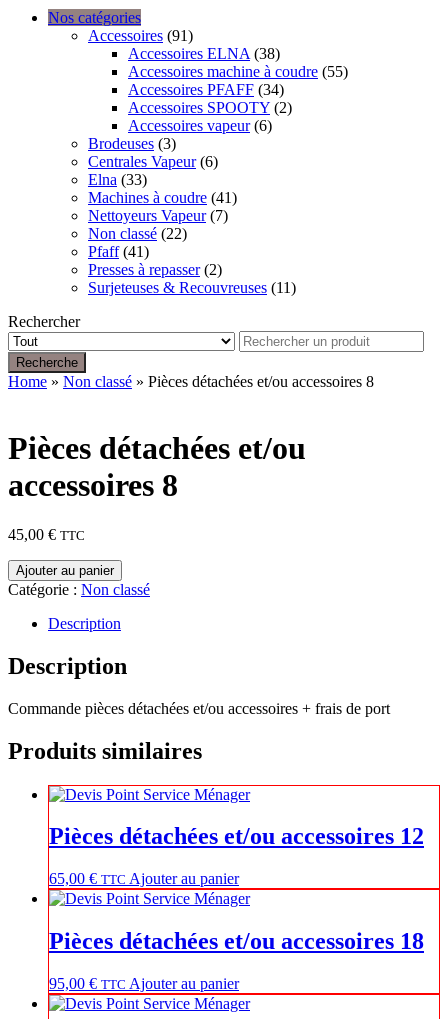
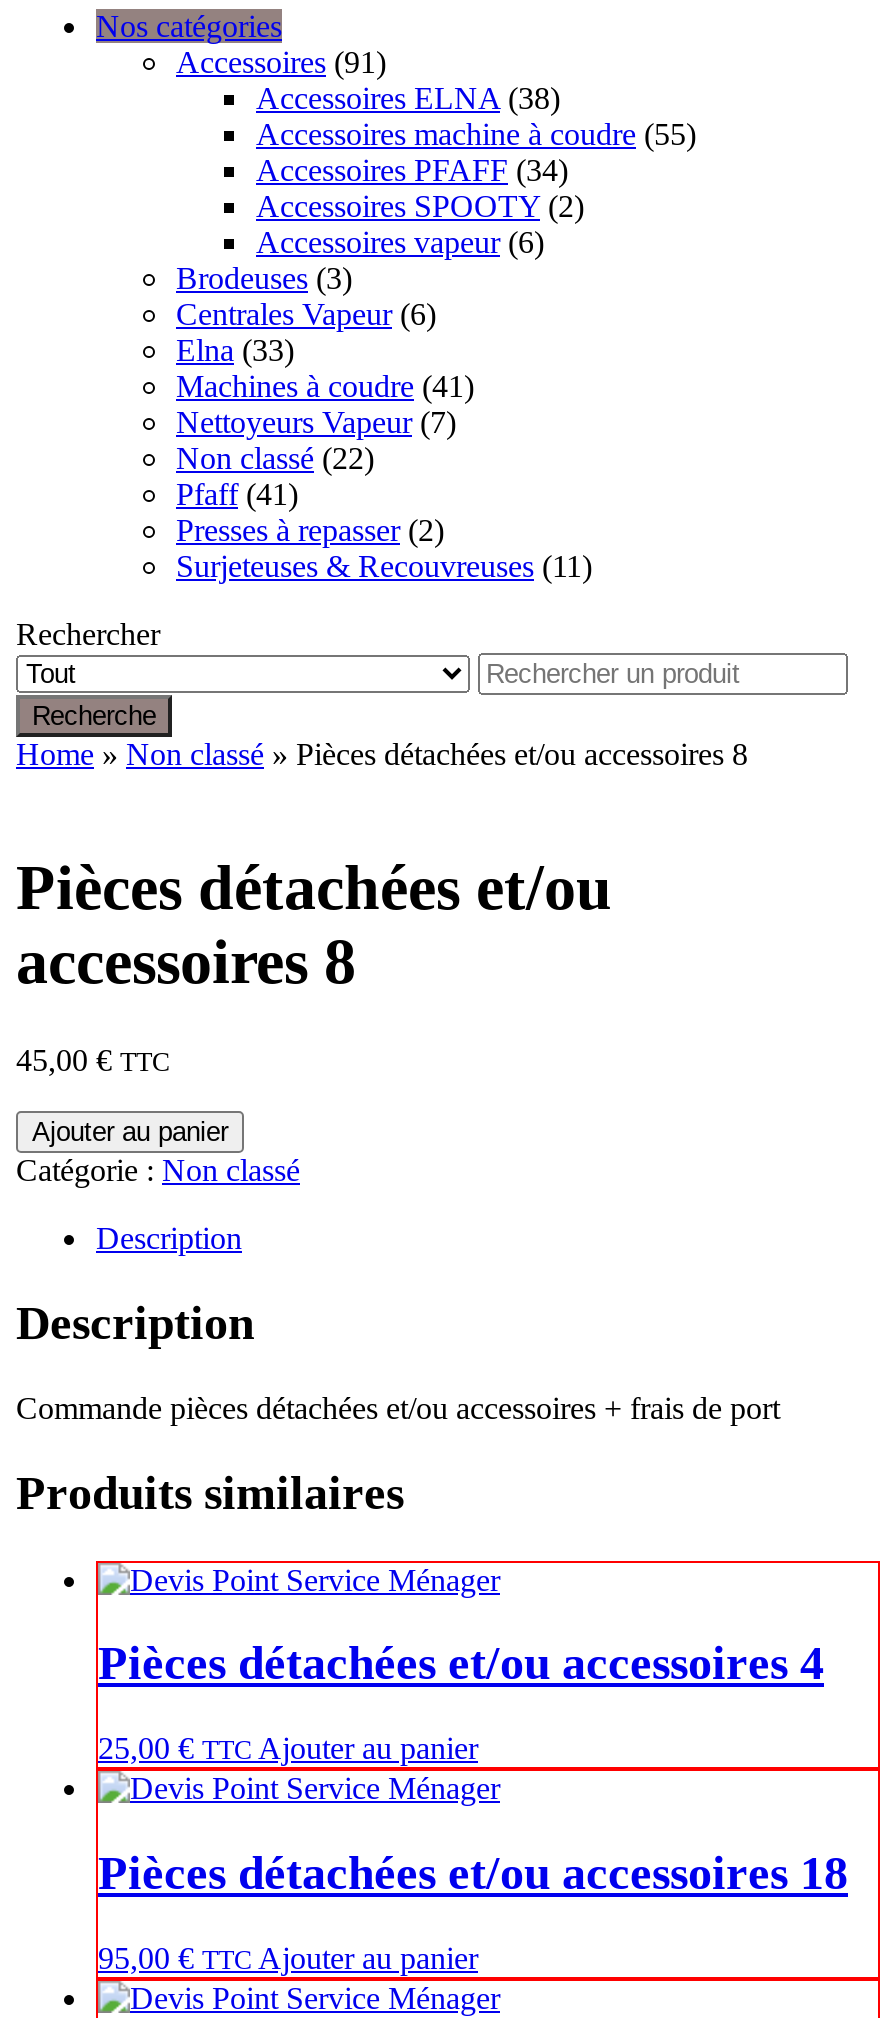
- Pièces détachées et/ou accessoires 12
+ Pièces détachées et/ou accessoires 4

- 65,00 € TTC Ajouter au panier
+ 25,00 € TTC Ajouter au panier
